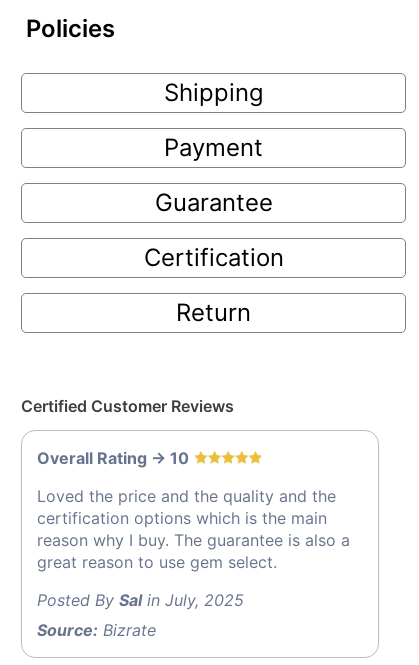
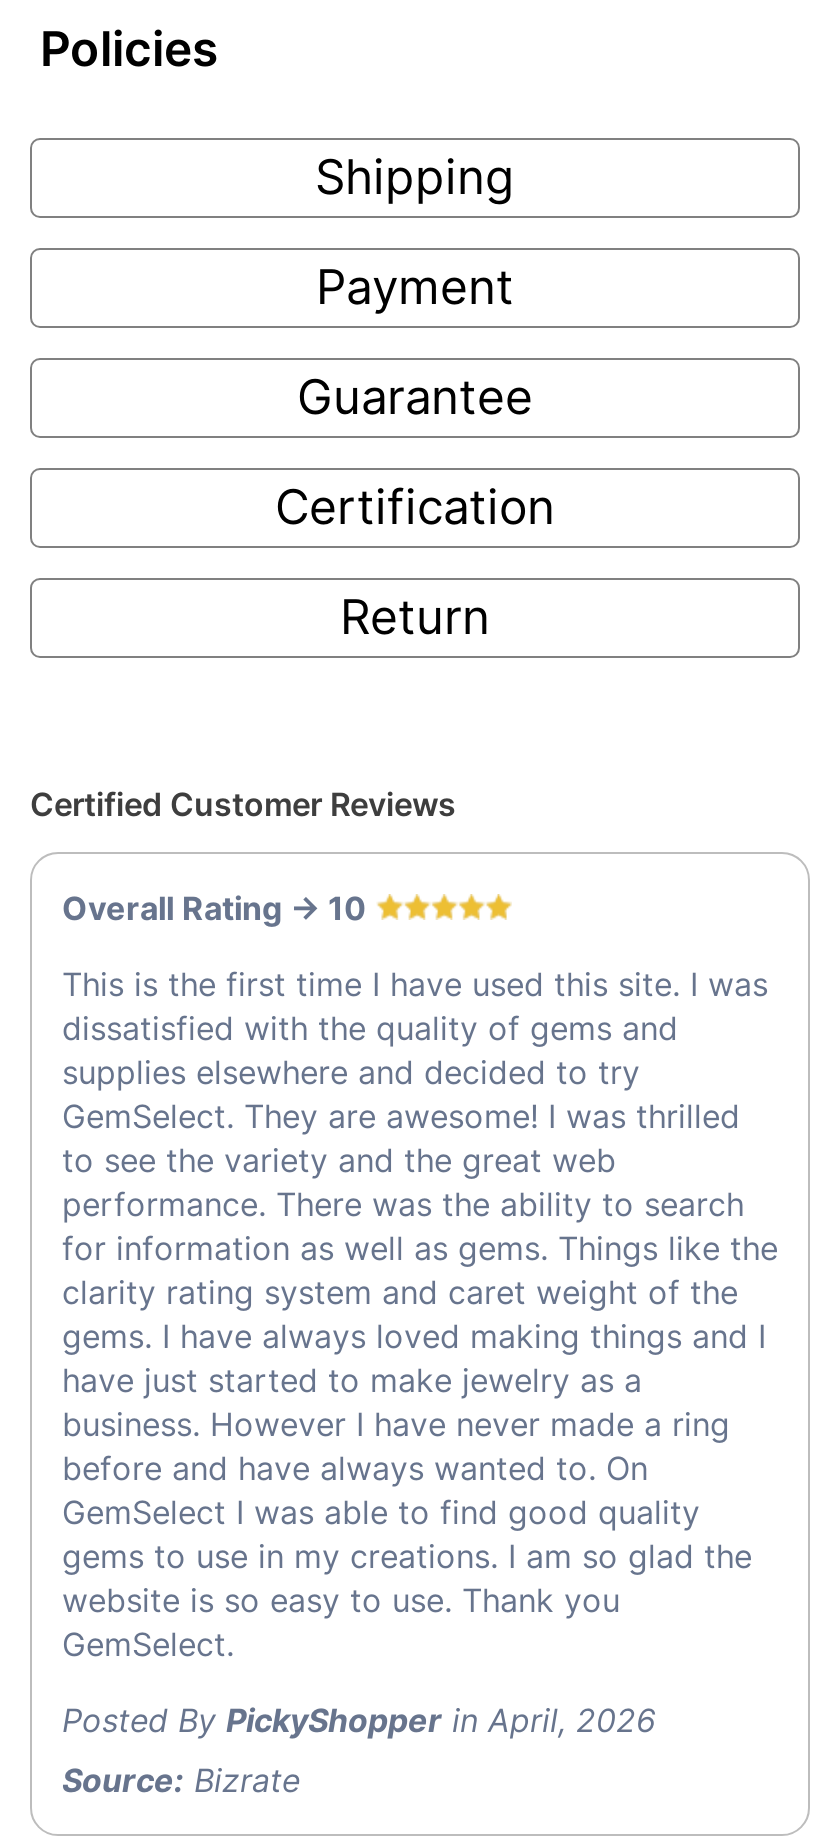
- Loved the price and the quality and the
- certification options which is the main
- reason why I buy. The guarantee is also a
- great reason to use gem select.
+ This is the first time I have used this site. I was
+ dissatisfied with the quality of gems and
+ supplies elsewhere and decided to try
+ GemSelect. They are awesome! I was thrilled
+ to see the variety and the great web
+ performance. There was the ability to search
+ for information as well as gems. Things like the
+ clarity rating system and caret weight of the
+ gems. I have always loved making things and I
+ have just started to make jewelry as a
+ business. However I have never made a ring
+ before and have always wanted to. On
+ GemSelect I was able to find good quality
+ gems to use in my creations. I am so glad the
+ website is so easy to use. Thank you
+ GemSelect.

- Posted By Sal in July, 2025
+ Posted By PickyShopper in April, 2026
